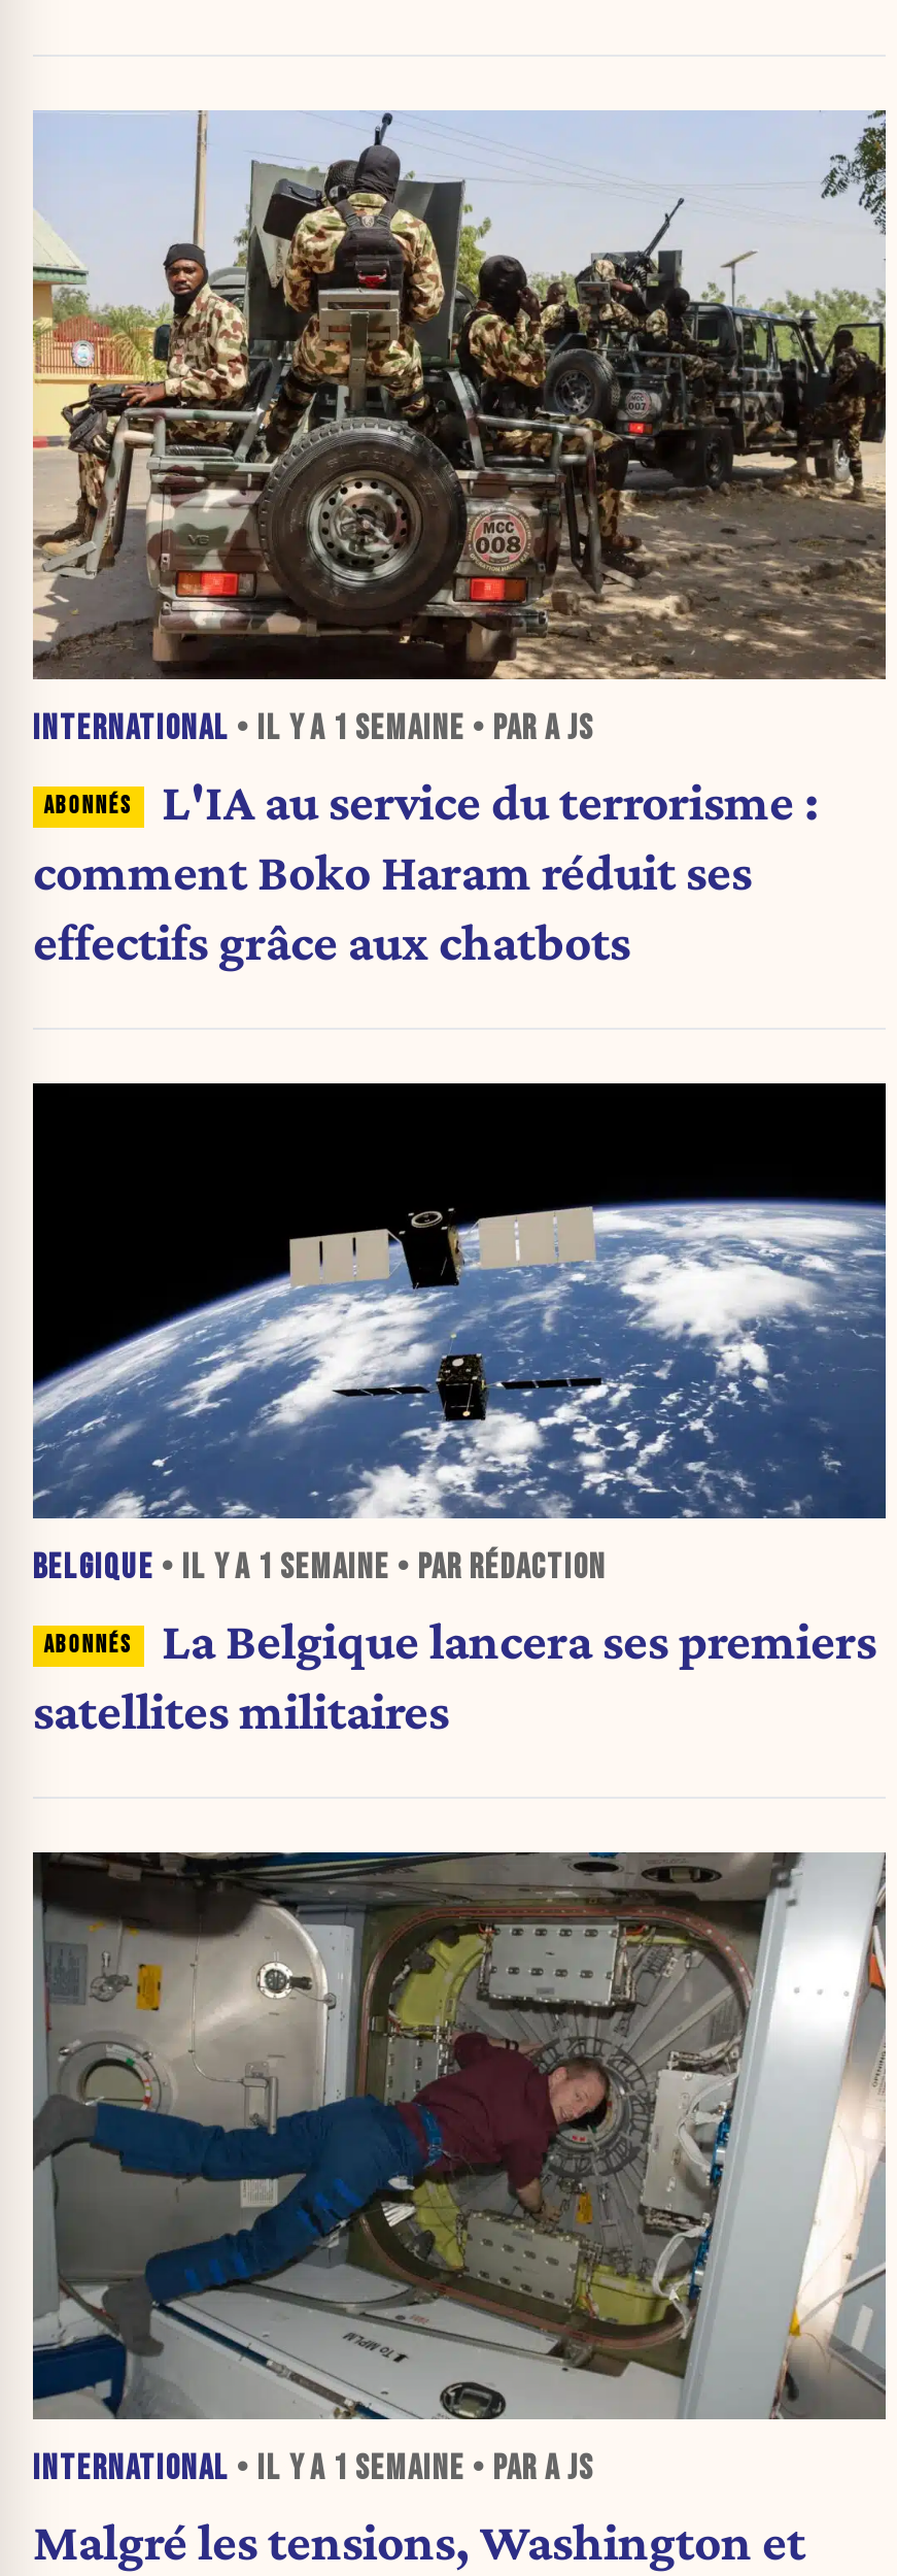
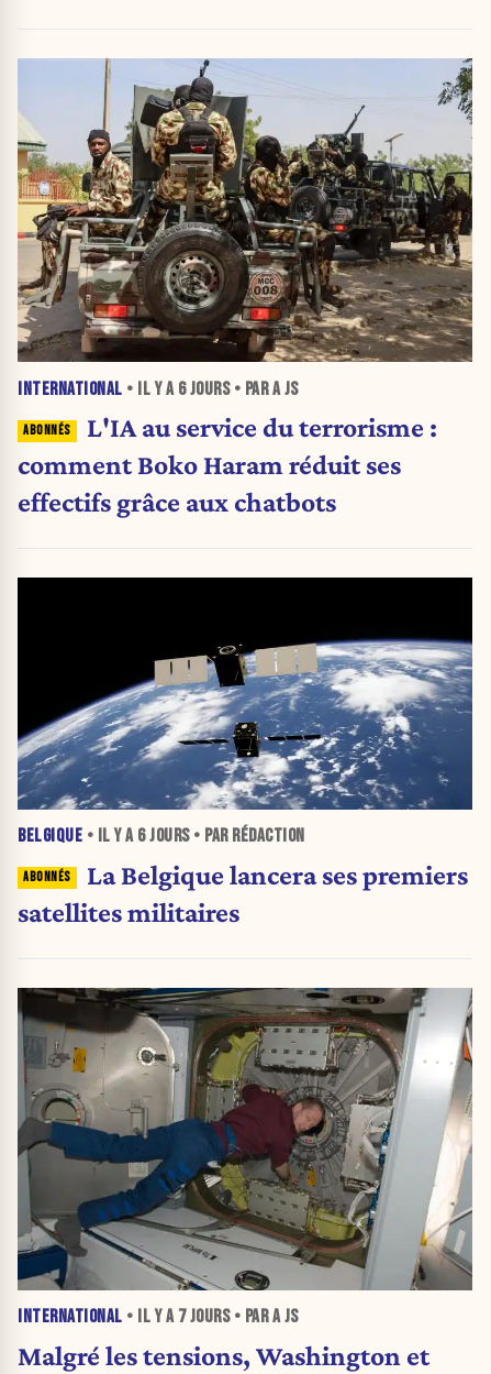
- INTERNATIONAL • IL Y A 1 SEMAINE • PAR A JS
+ INTERNATIONAL • IL Y A 6 JOURS • PAR A JS

- BELGIQUE • IL Y A 1 SEMAINE • PAR RÉDACTION
+ BELGIQUE • IL Y A 6 JOURS • PAR RÉDACTION

- INTERNATIONAL • IL Y A 1 SEMAINE • PAR A JS
+ INTERNATIONAL • IL Y A 7 JOURS • PAR A JS
